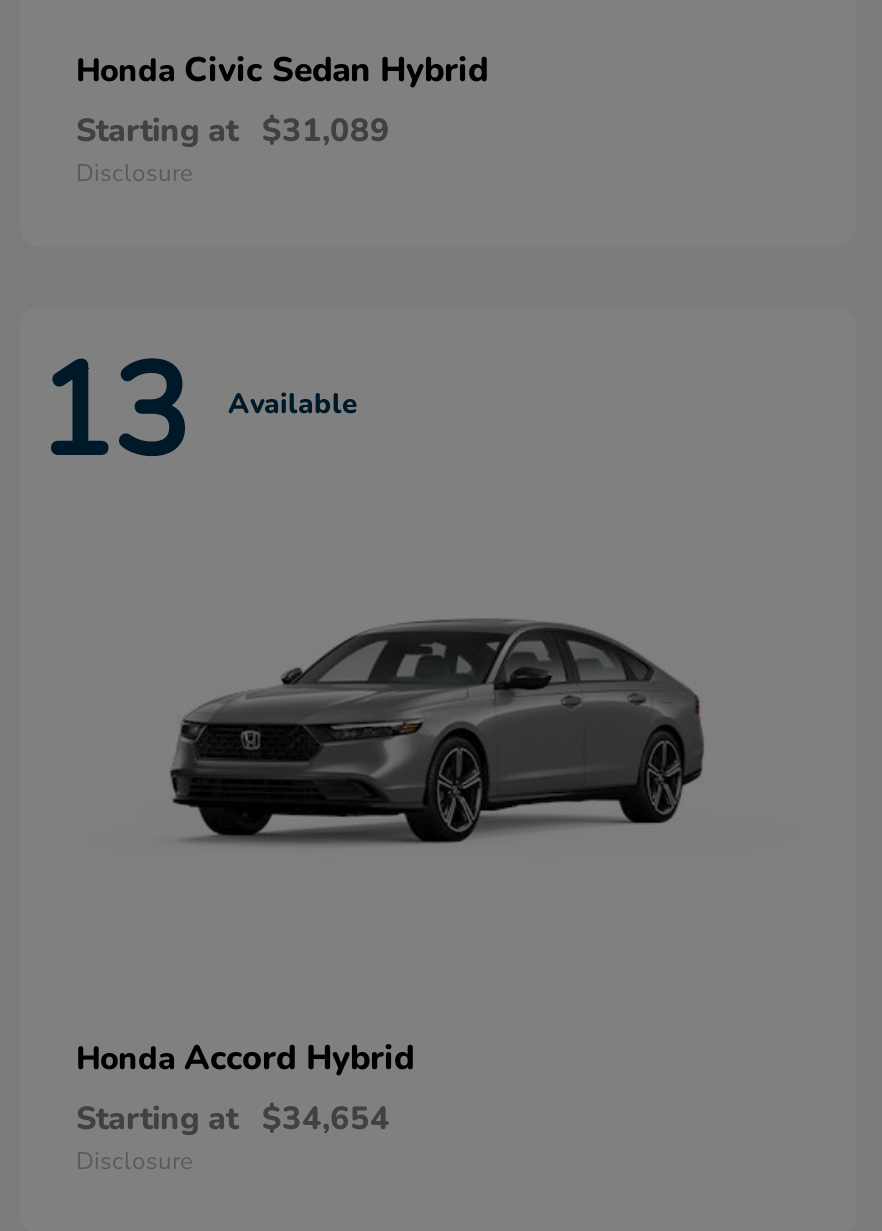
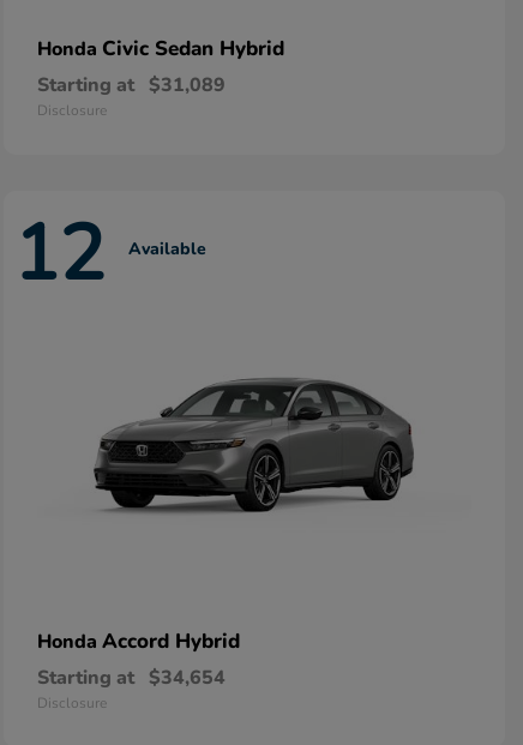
- 13 Available
+ 12 Available
